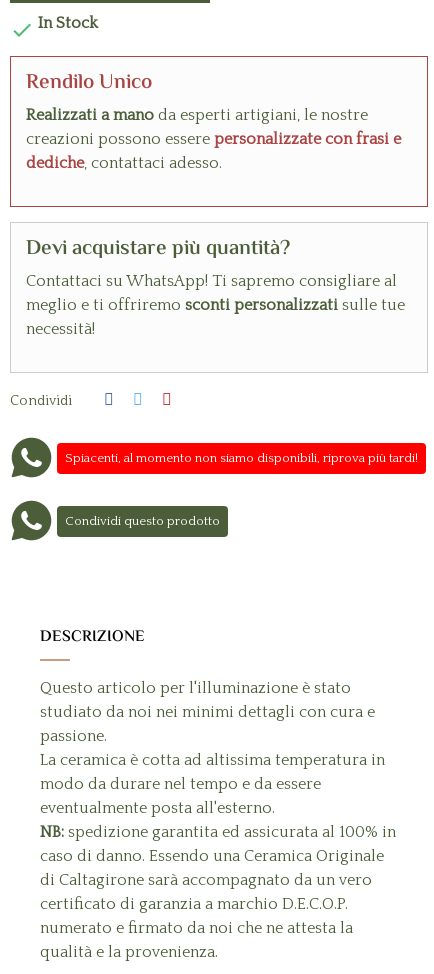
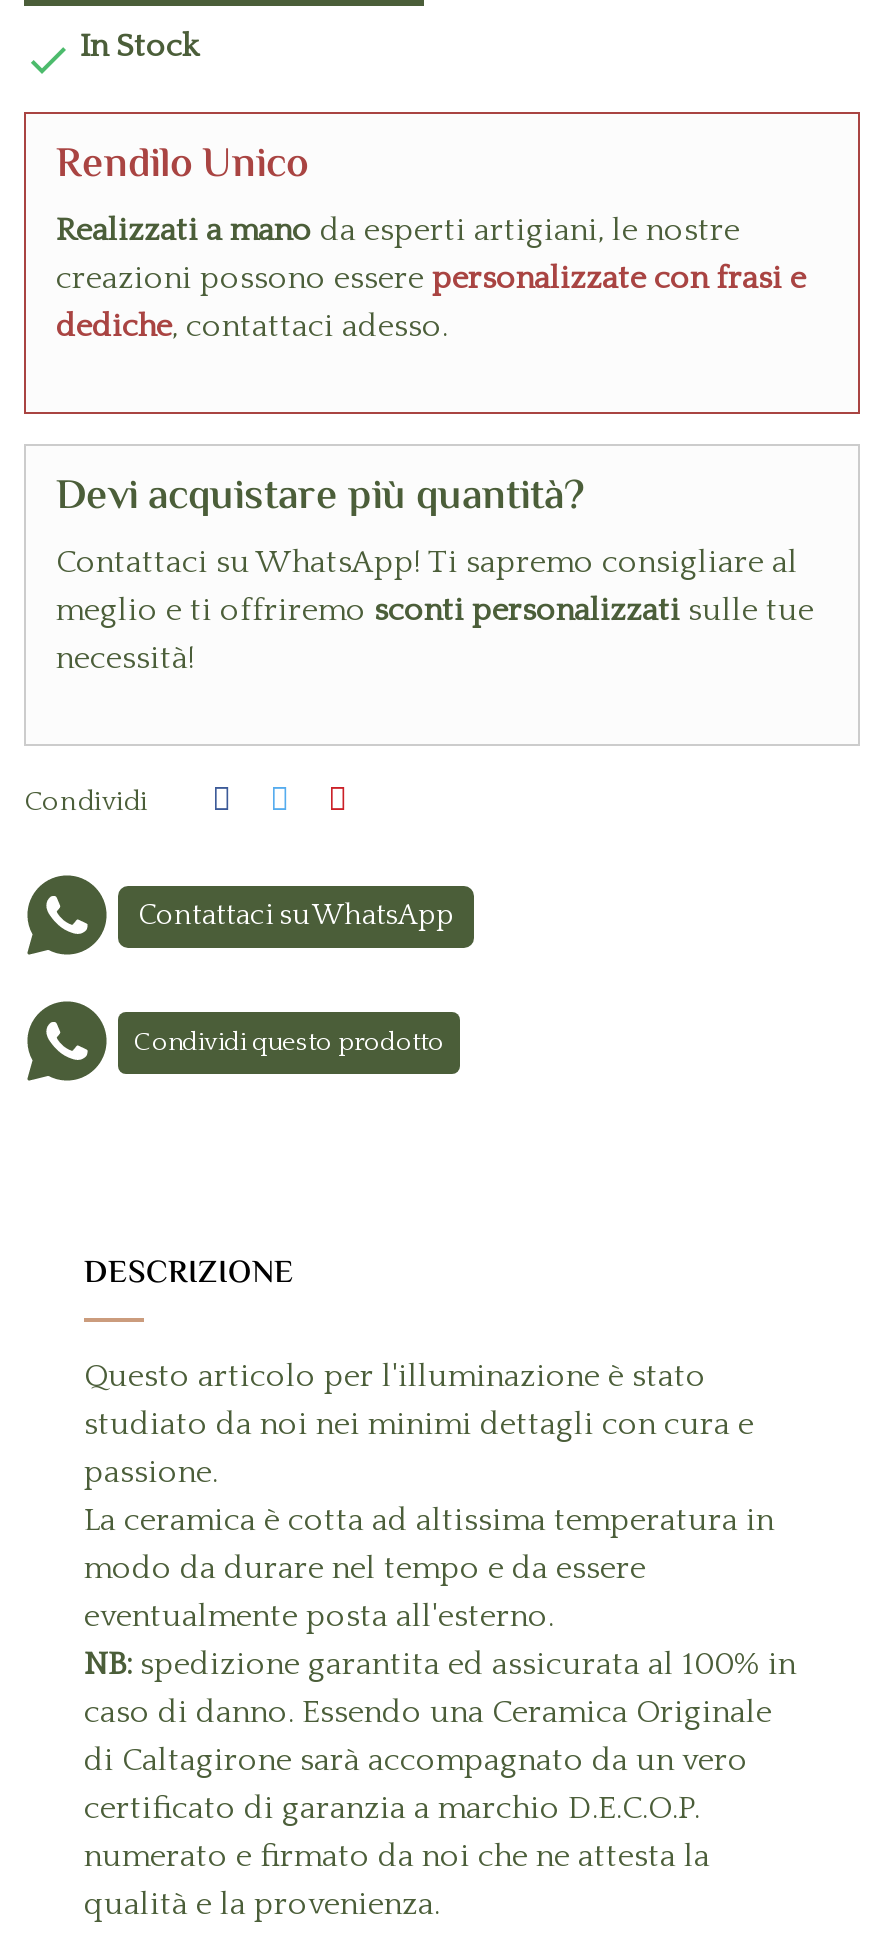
- Spiacenti, al momento non siamo disponibili, riprova più tardi!
+ Contattaci su WhatsApp
